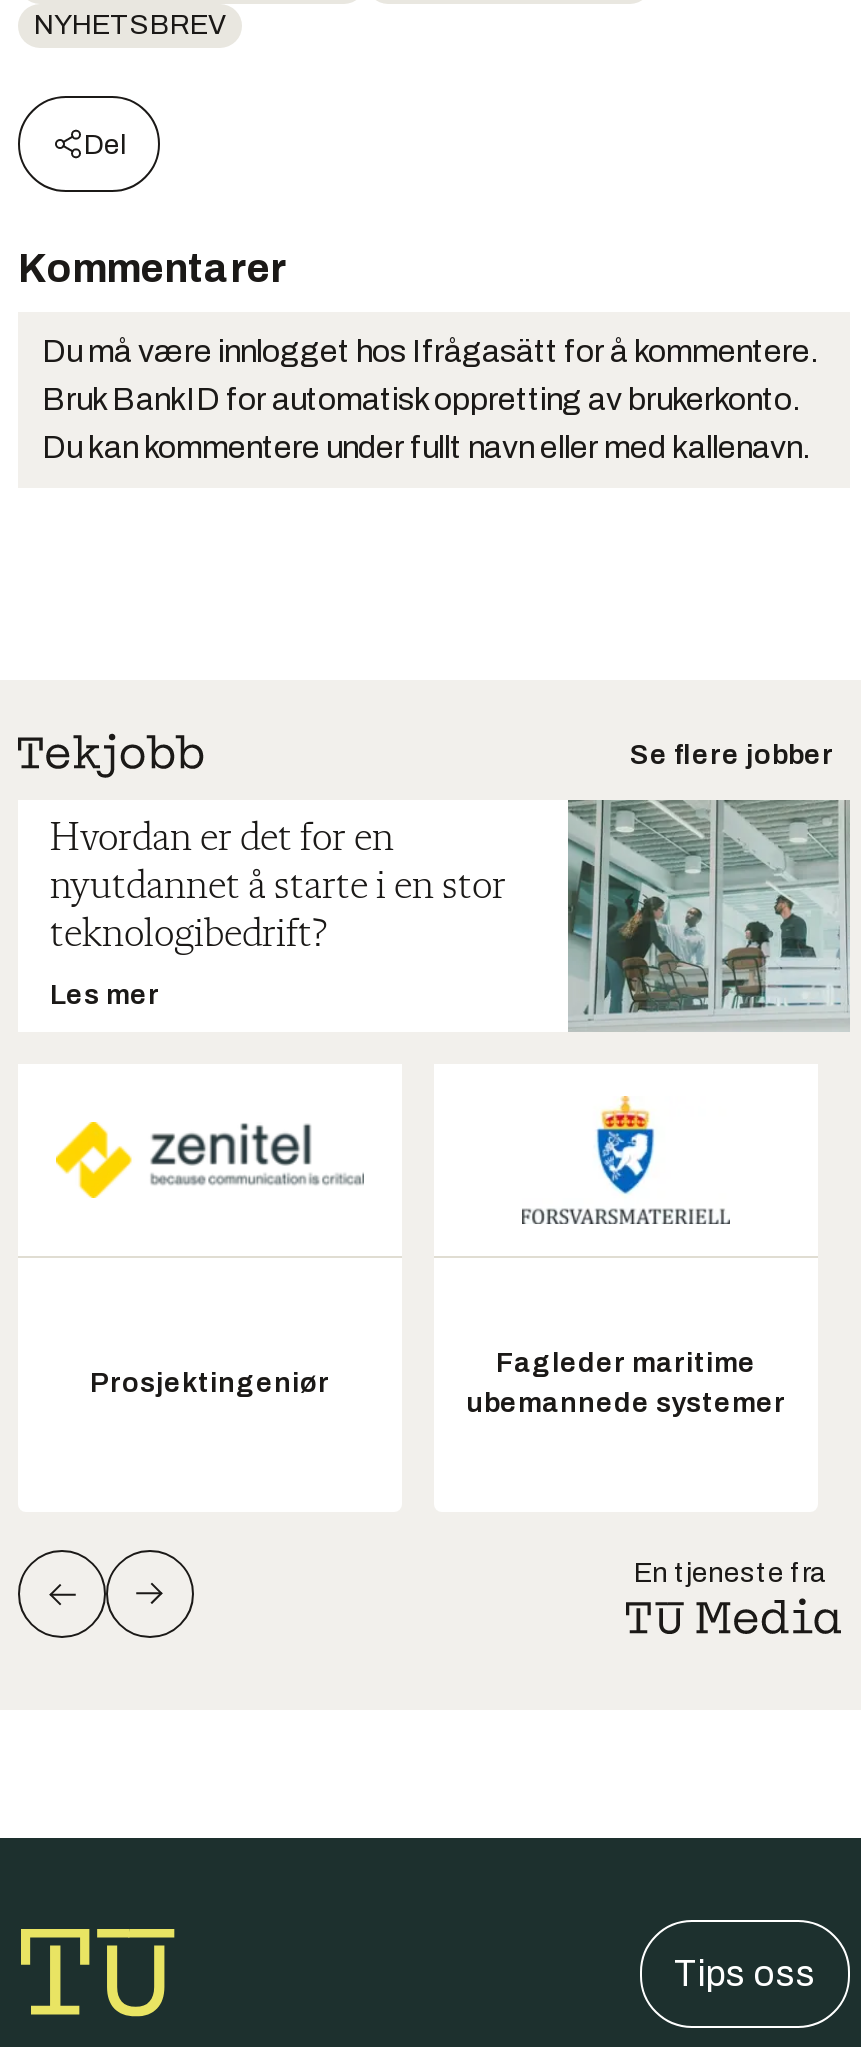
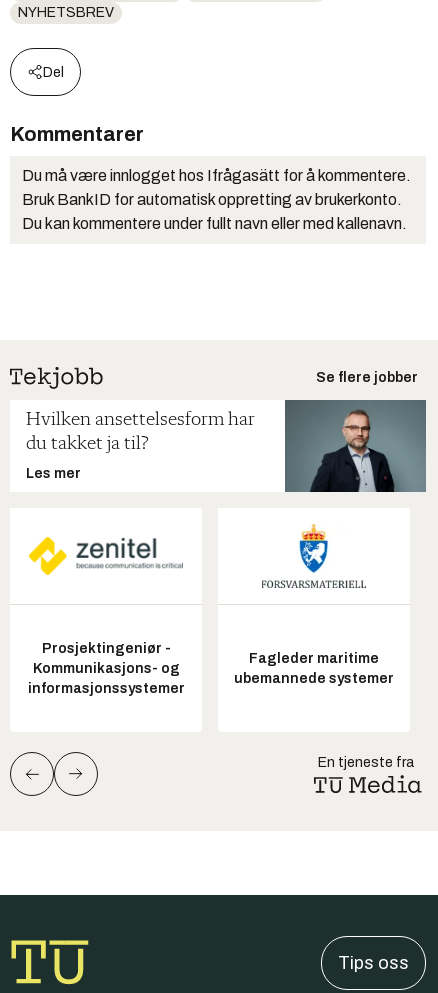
- [image]
- Hvordan er det for en
- nyutdannet å starte i en stor
- teknologibedrift?
+ [image]
+ Hvilken ansettelsesform har
+ du takket ja til?

- Prosjektingeniør
+ Prosjektingeniør -
+ Kommunikasjons- og
+ informasjonssystemer
